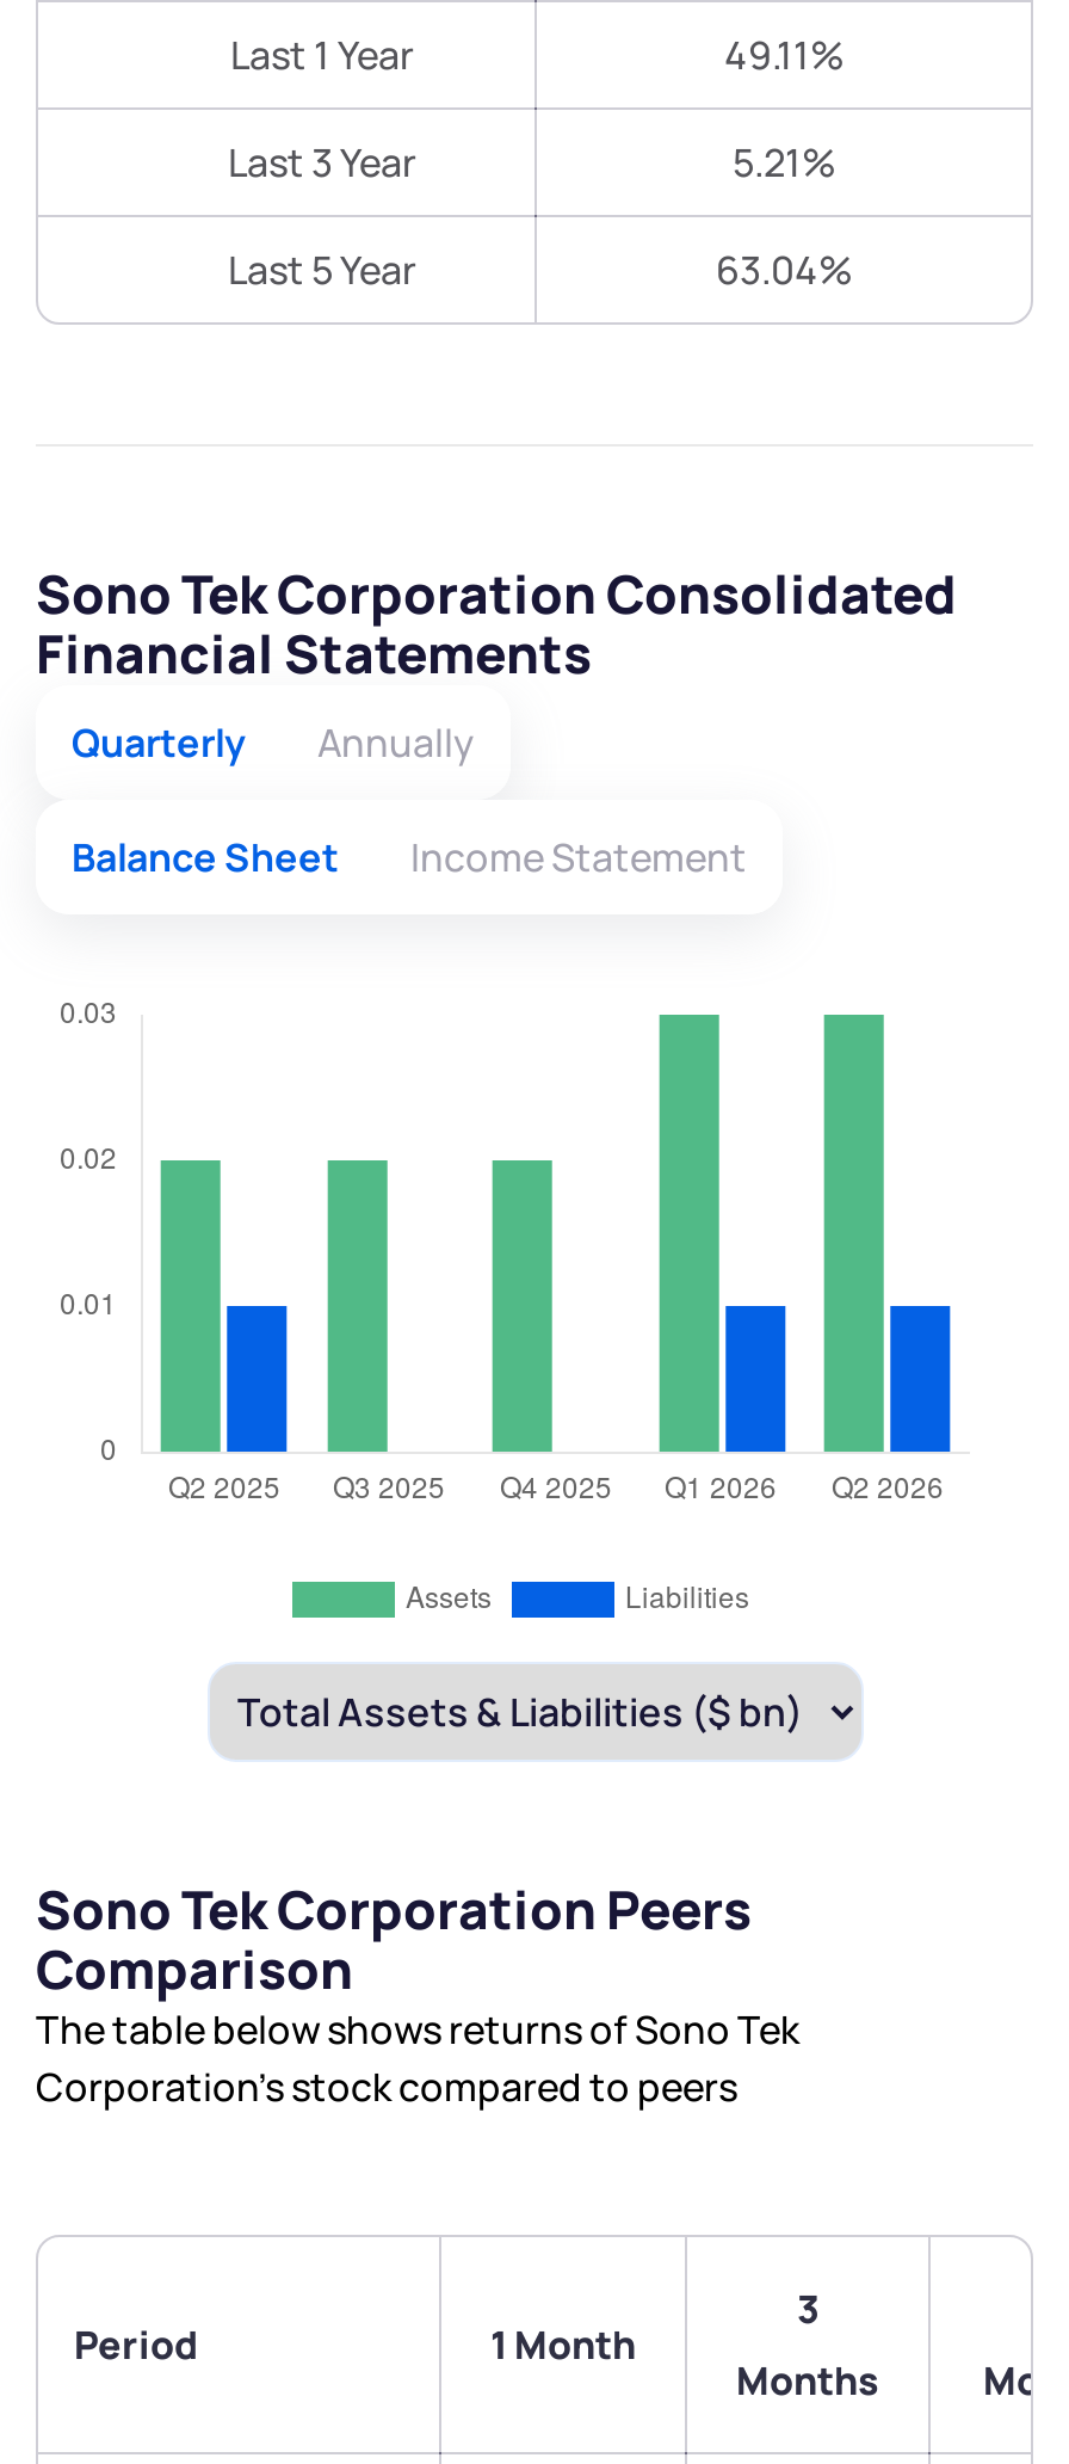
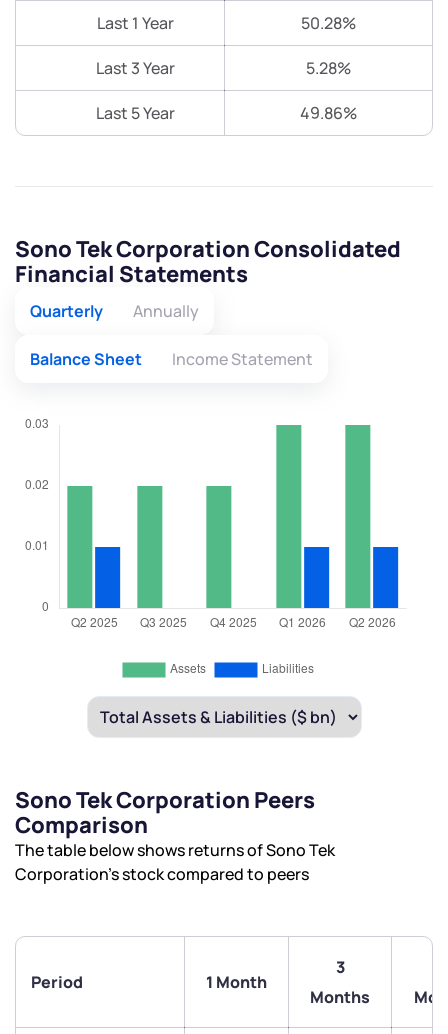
- 49.11%
+ 50.28%

- 5.21%
+ 5.28%

- 63.04%
+ 49.86%
